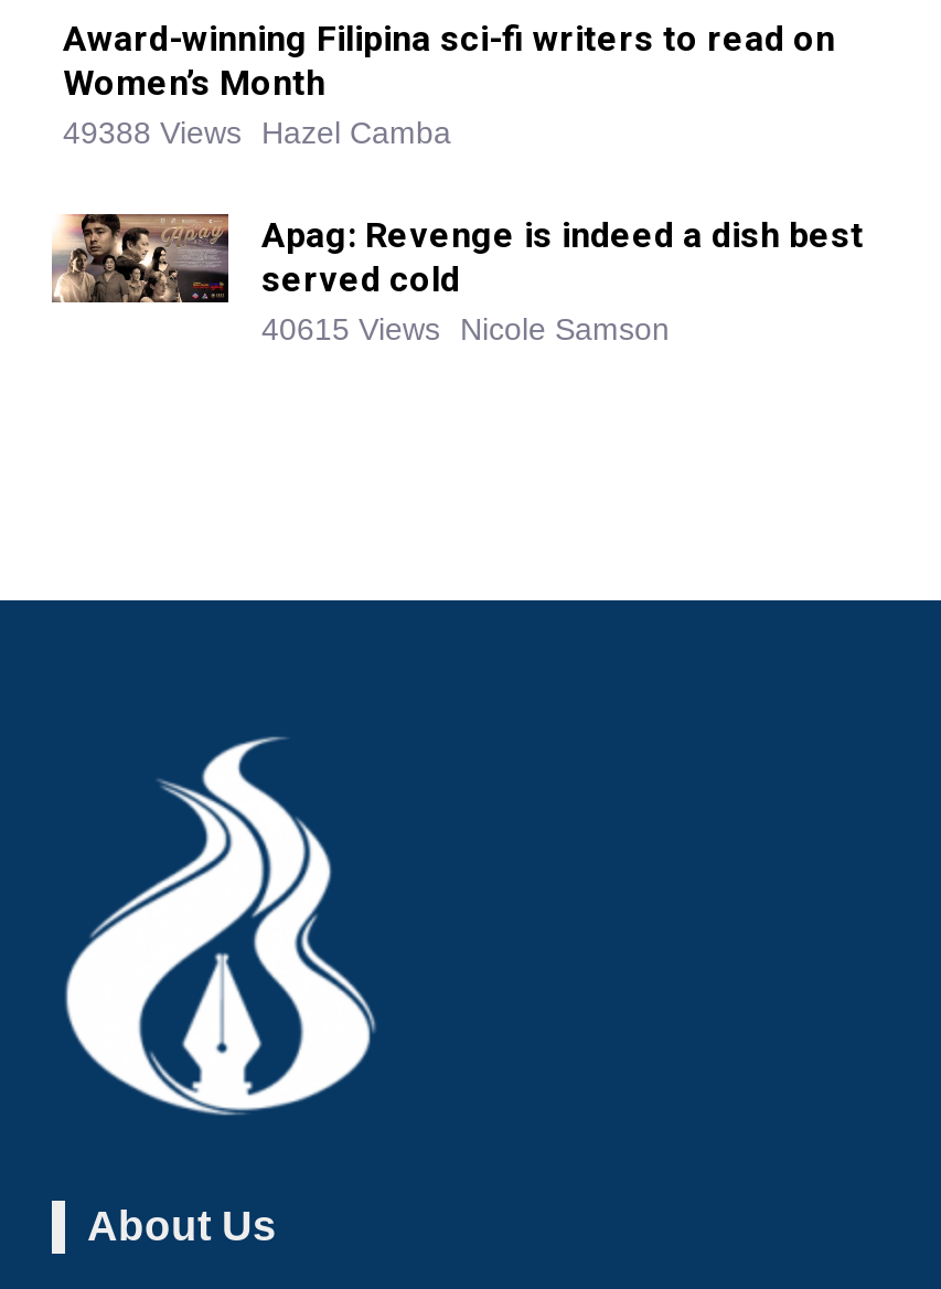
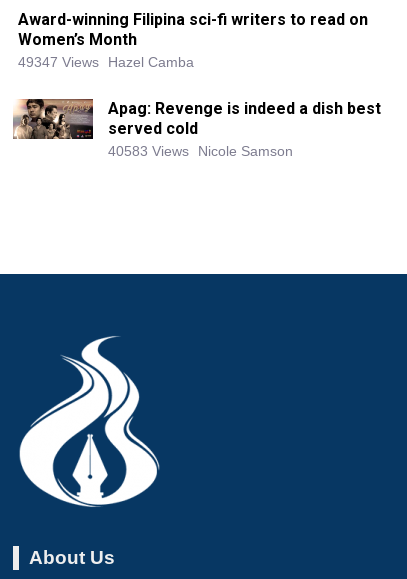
- 49388 Views Hazel Camba
+ 49347 Views Hazel Camba

- 40615 Views Nicole Samson
+ 40583 Views Nicole Samson
